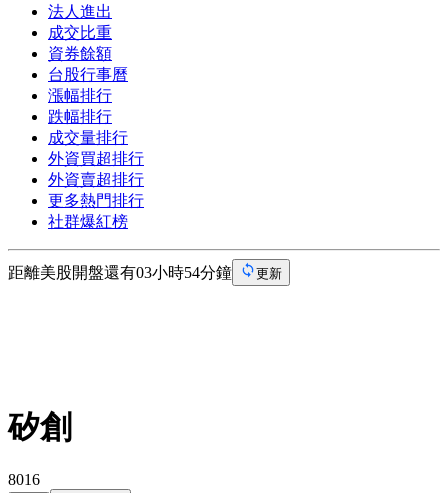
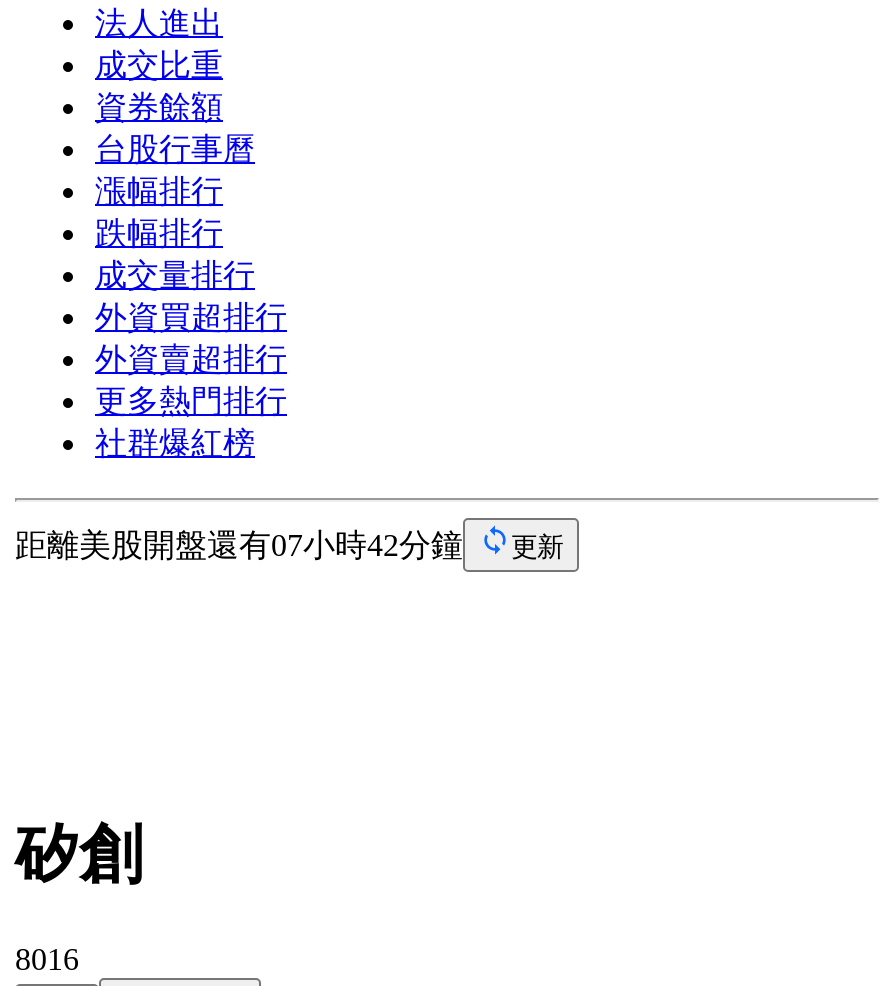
- 距離美股開盤還有03小時54分鐘
+ 距離美股開盤還有07小時42分鐘
